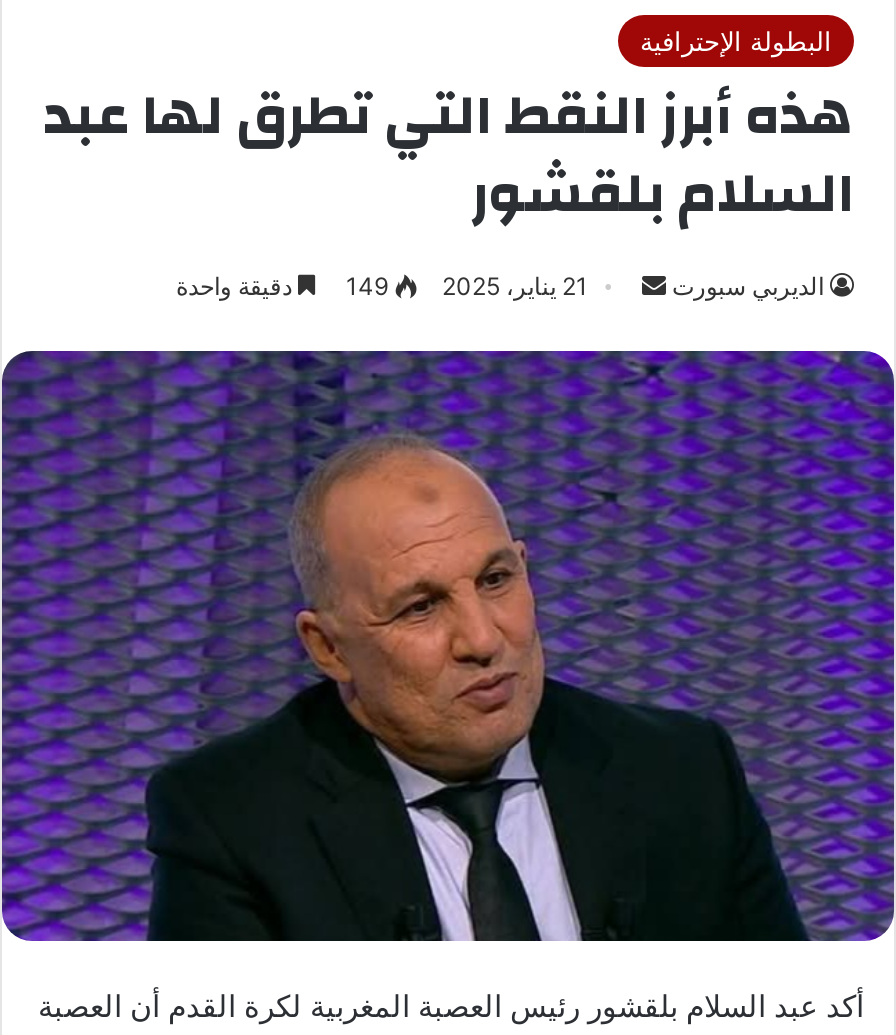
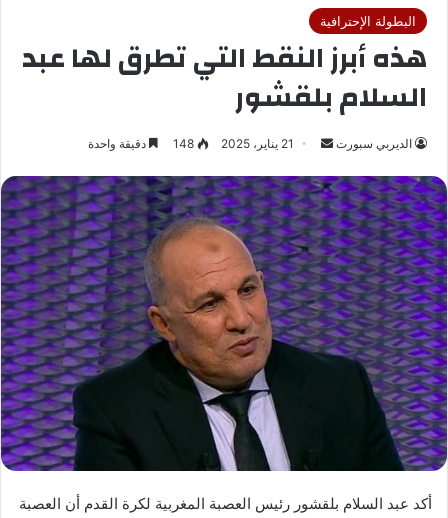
- 149 دقيقة واحدة
+ 148 دقيقة واحدة
